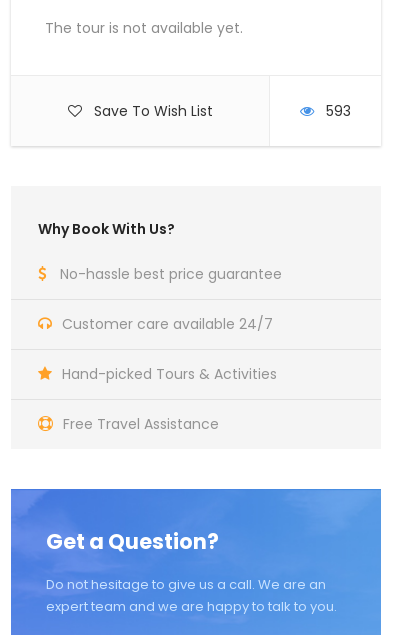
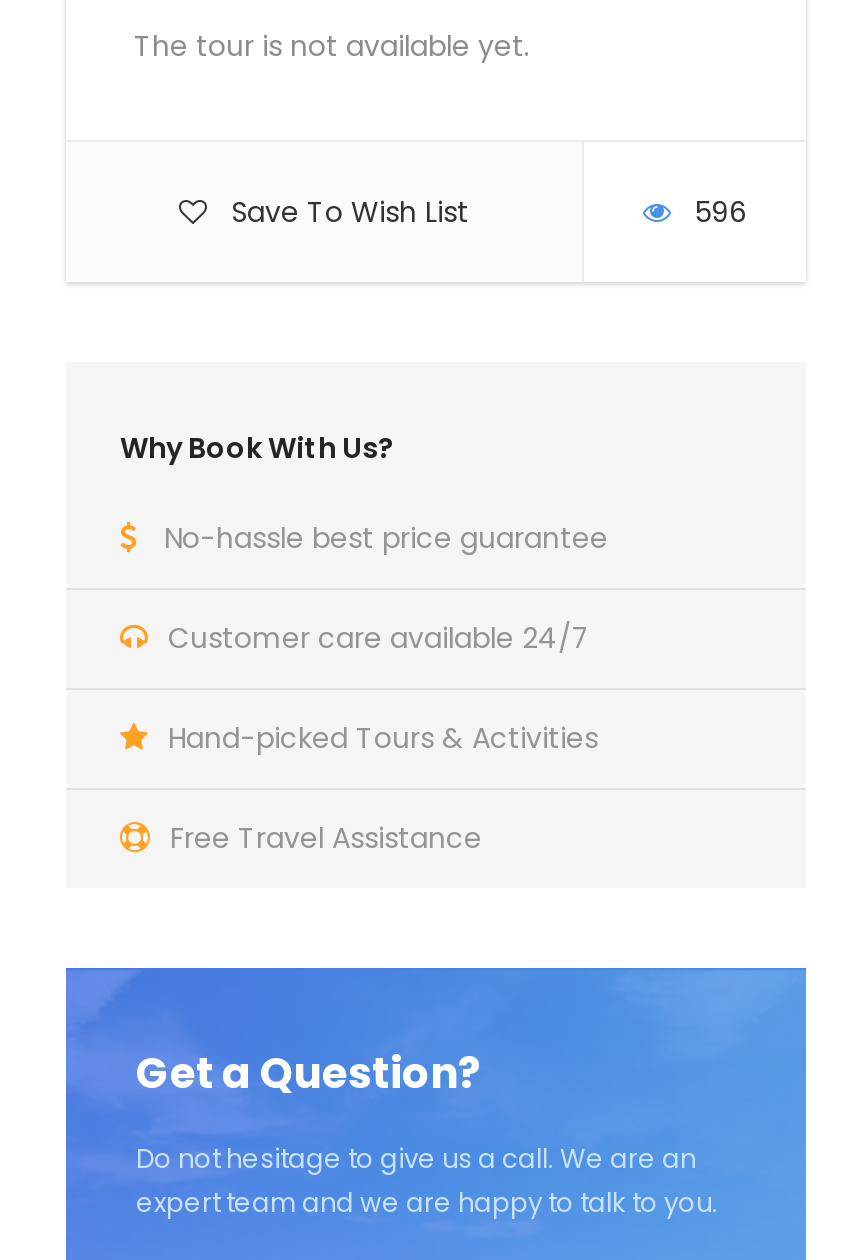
- 593
+ 596
